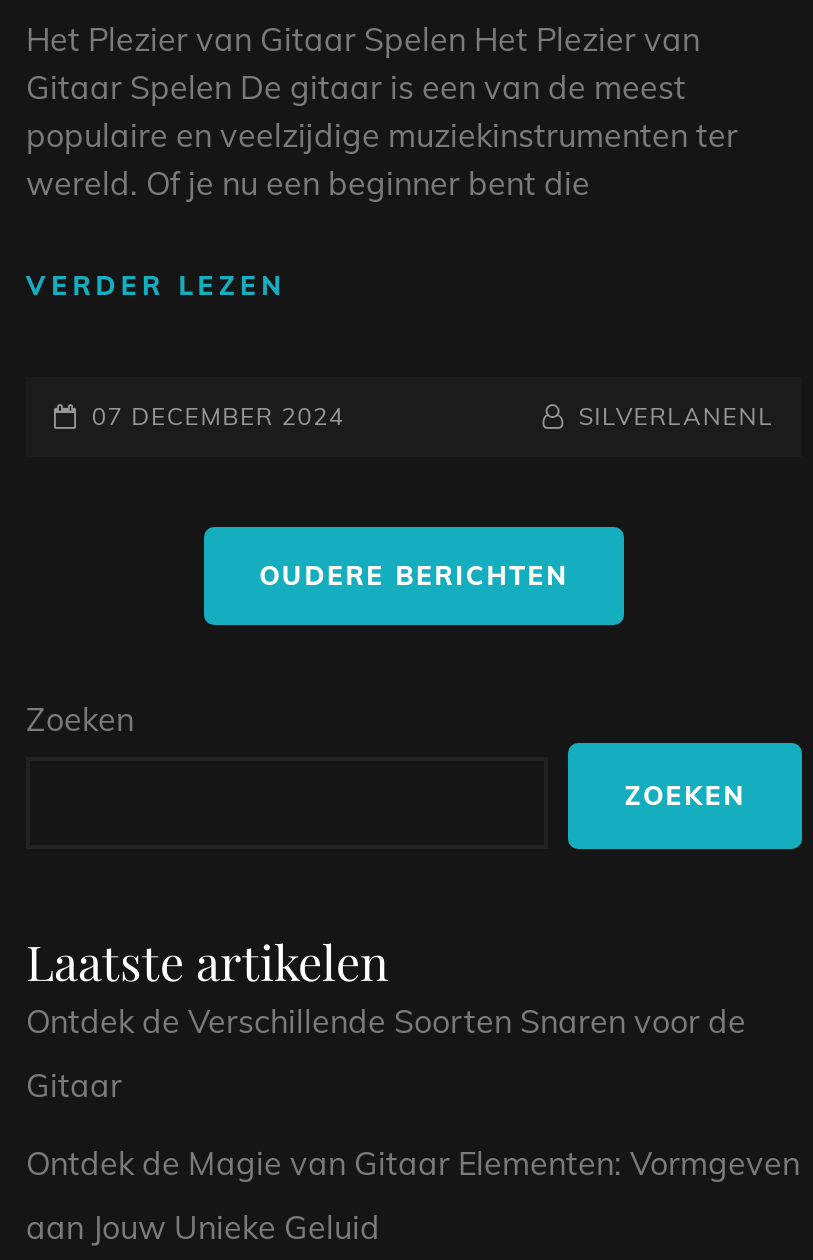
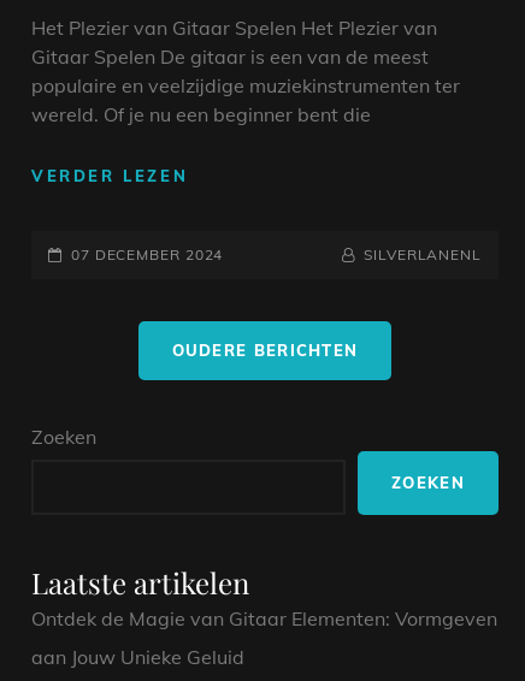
- Ontdek de Verschillende Soorten Snaren voor de
- Gitaar
